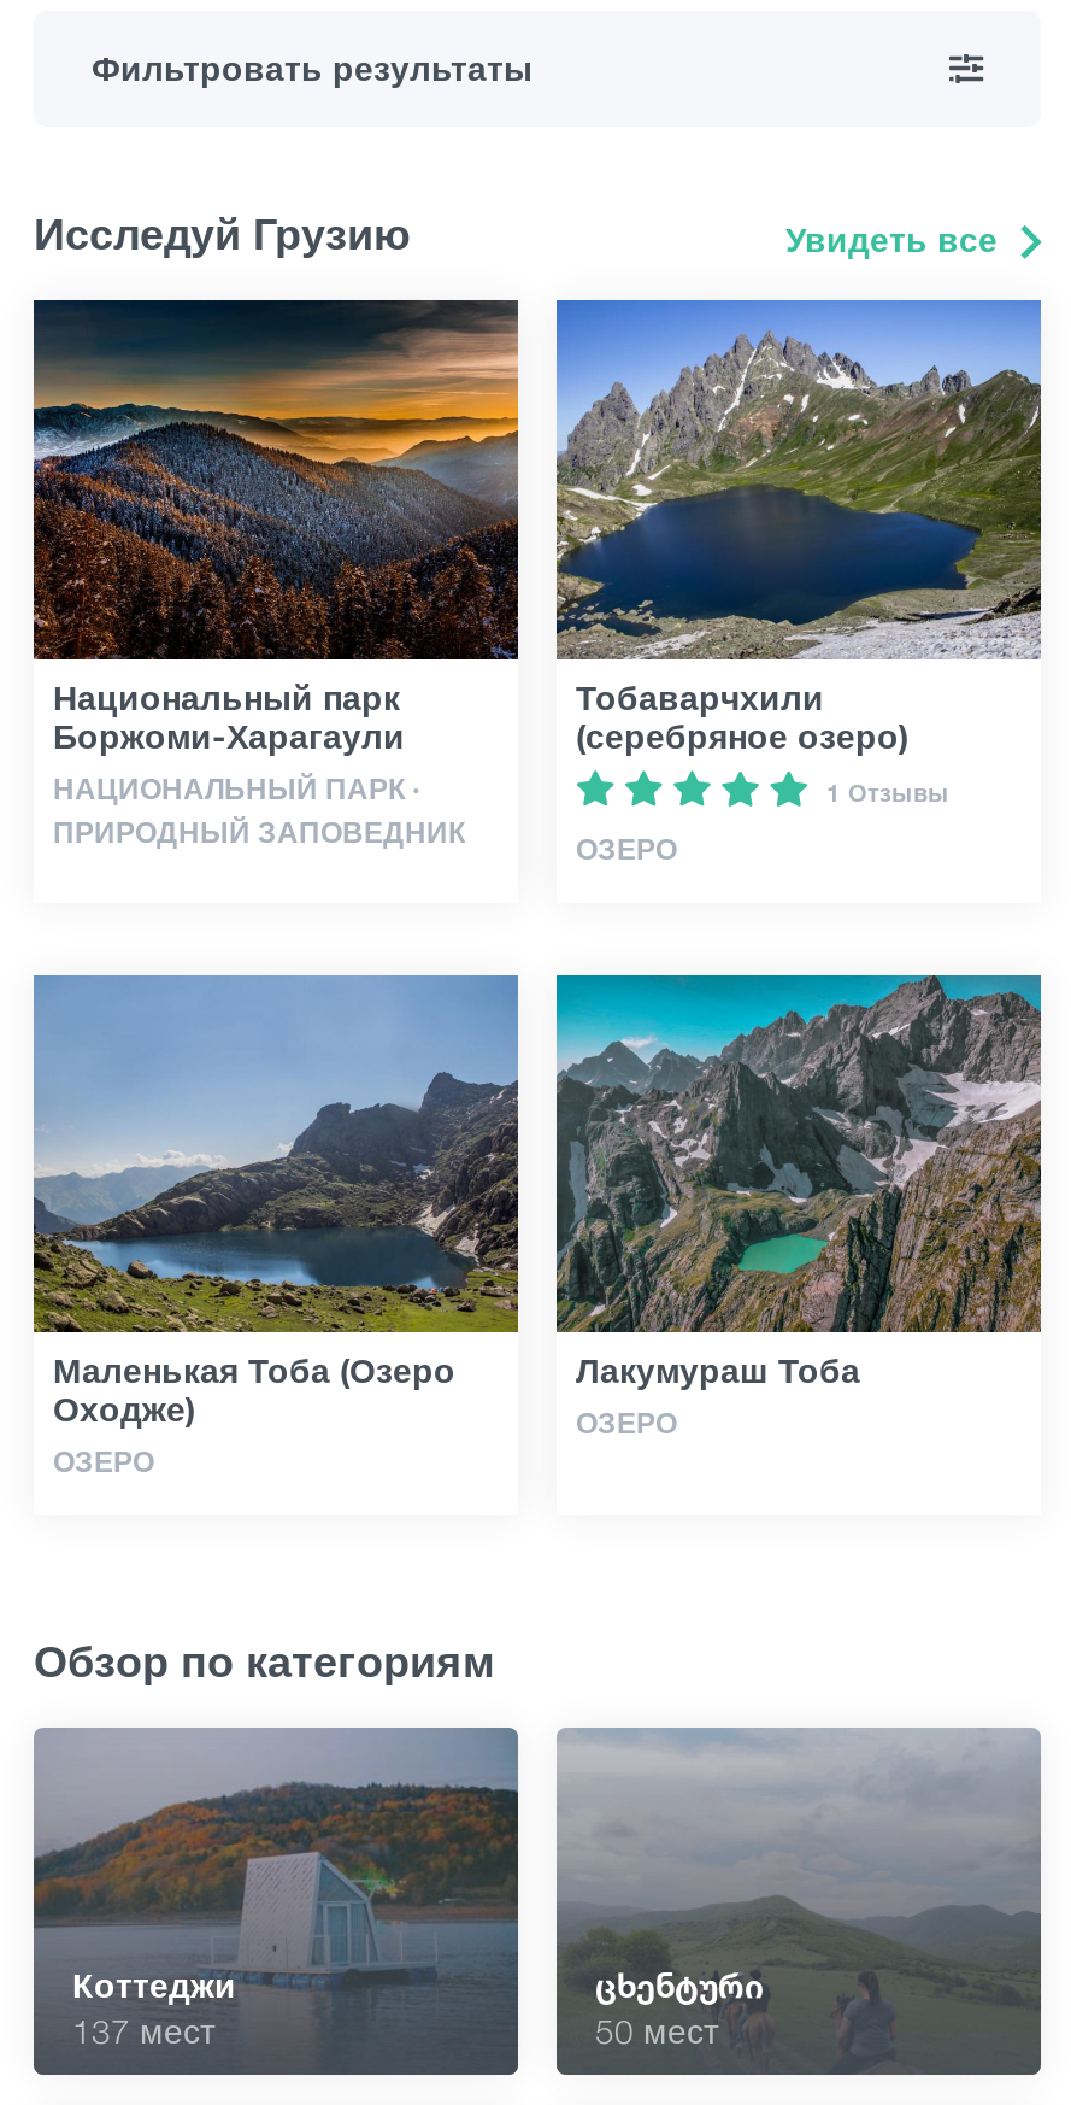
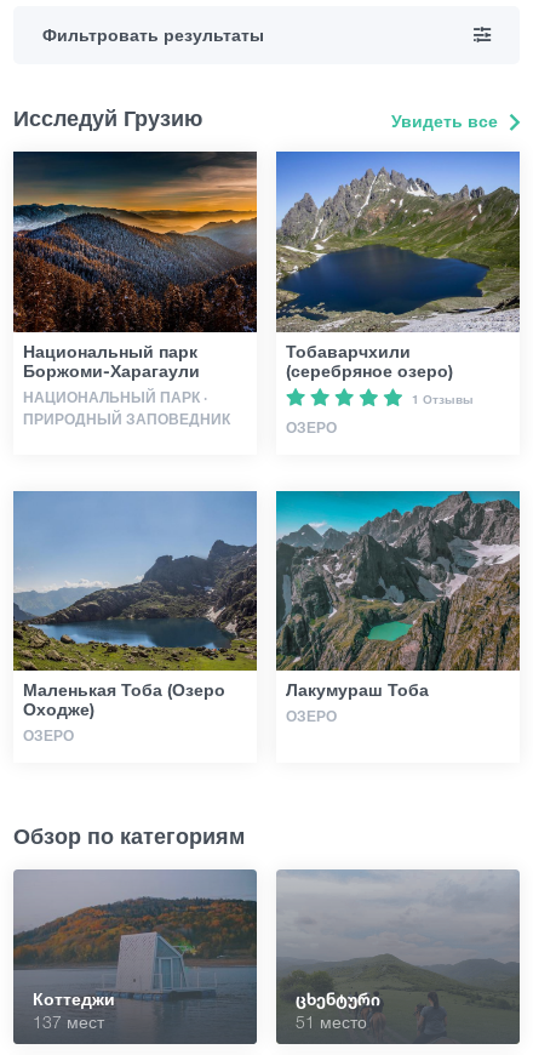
- 50 мест
+ 51 место
